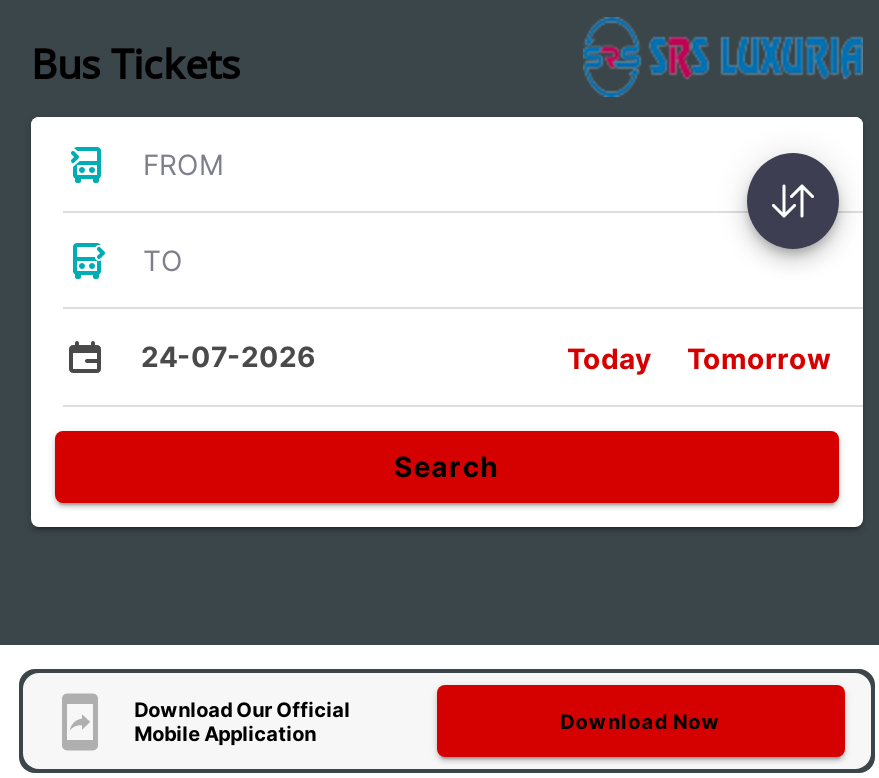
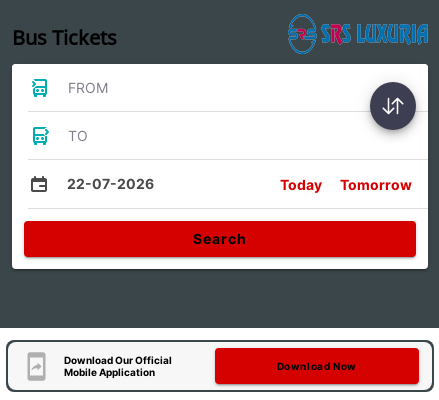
- 24-07-2026
+ 22-07-2026
